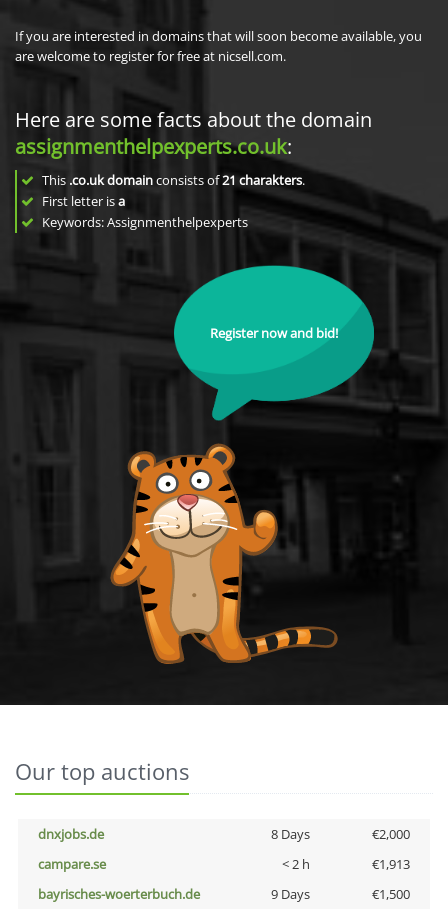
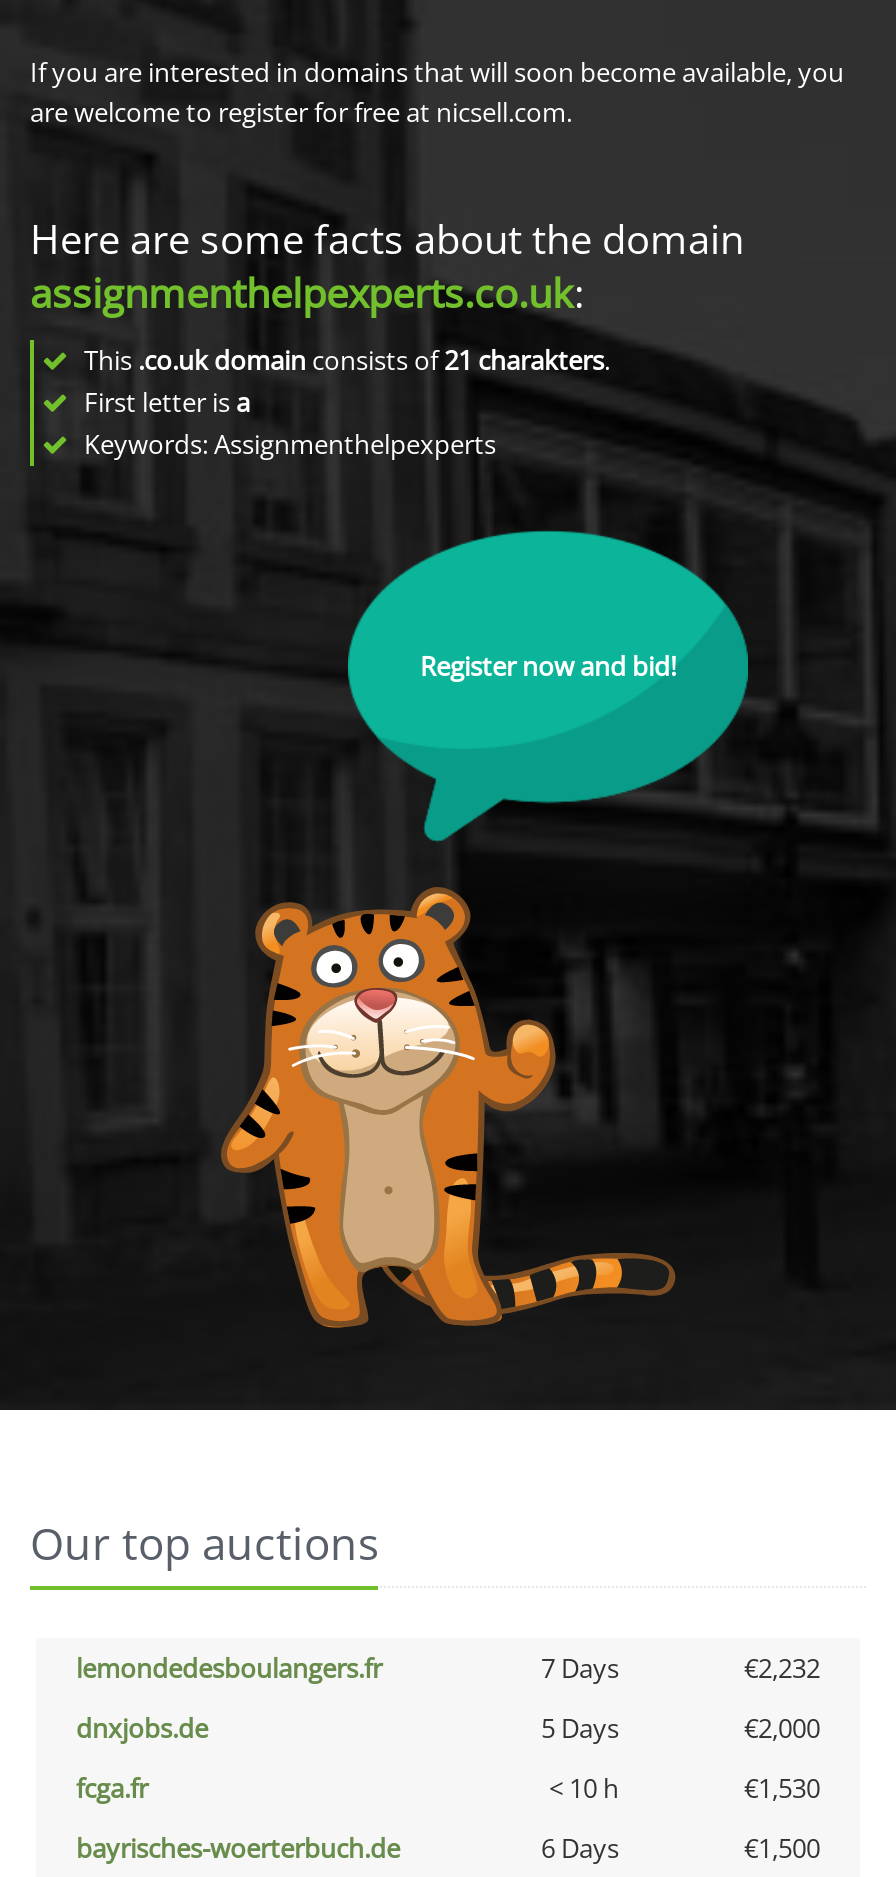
+ lemondedesboulangers.fr
+ 7 Days
+ €2,232

- 8 Days
+ 5 Days

- campare.se
- < 2 h
- €1,913
+ fcga.fr
+ < 10 h
+ €1,530

- 9 Days
+ 6 Days
